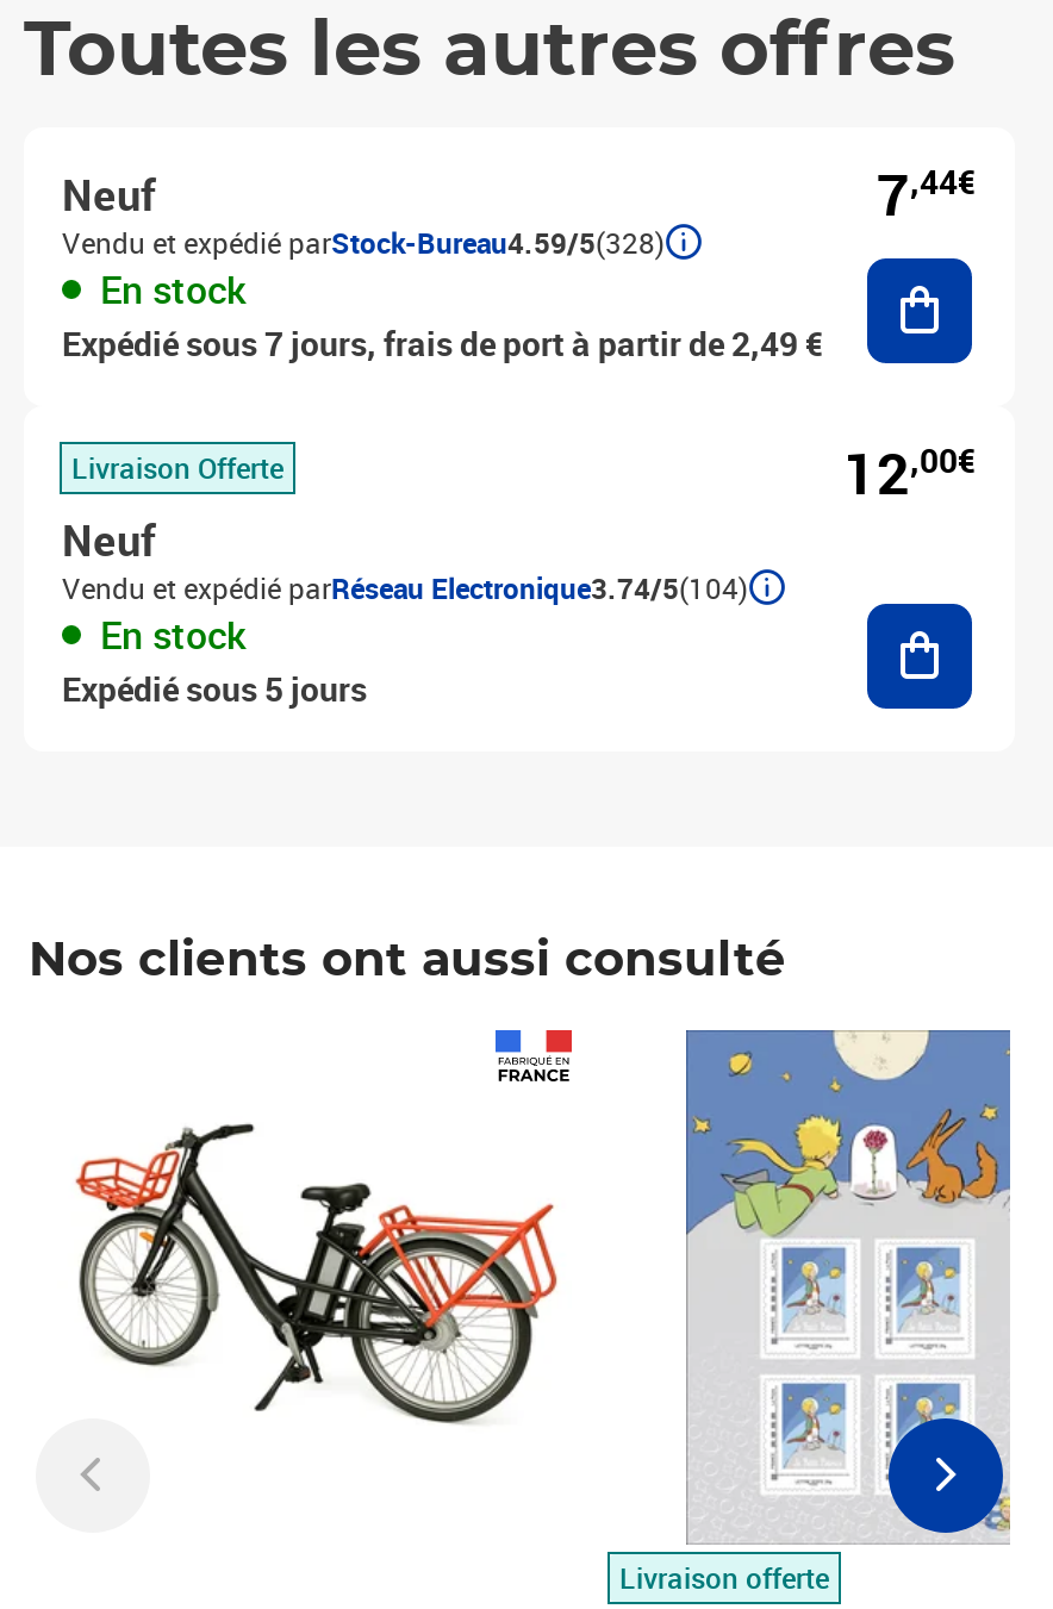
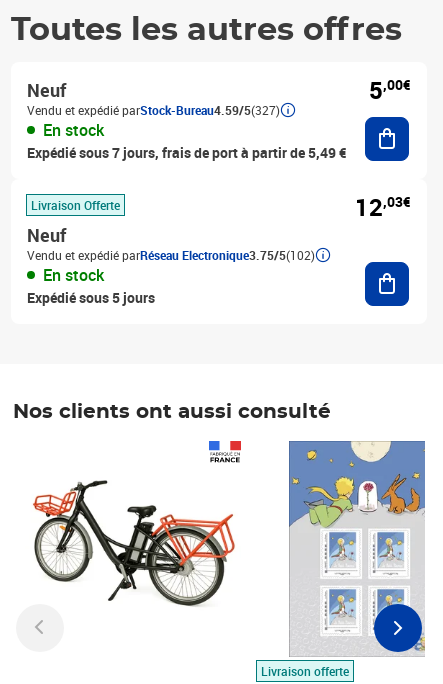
- 7,44€
+ 5,00€

- Vendu et expédié parStock-Bureau4.59/5(328)
+ Vendu et expédié parStock-Bureau4.59/5(327)

- Expédié sous 7 jours, frais de port à partir de 2,49 €
+ Expédié sous 7 jours, frais de port à partir de 5,49 €

- 12,00€
+ 12,03€

- Vendu et expédié parRéseau Electronique3.74/5(104)
+ Vendu et expédié parRéseau Electronique3.75/5(102)
